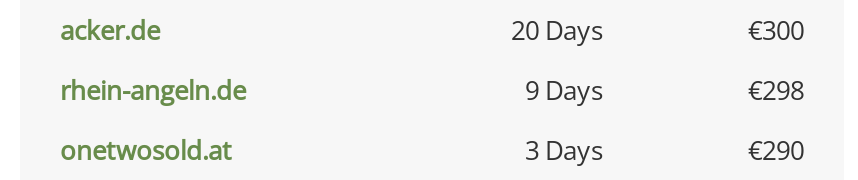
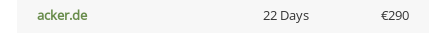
- 20 Days
- €300
- rhein-angeln.de
- 9 Days
- €298
- onetwosold.at
- 3 Days
+ 22 Days
